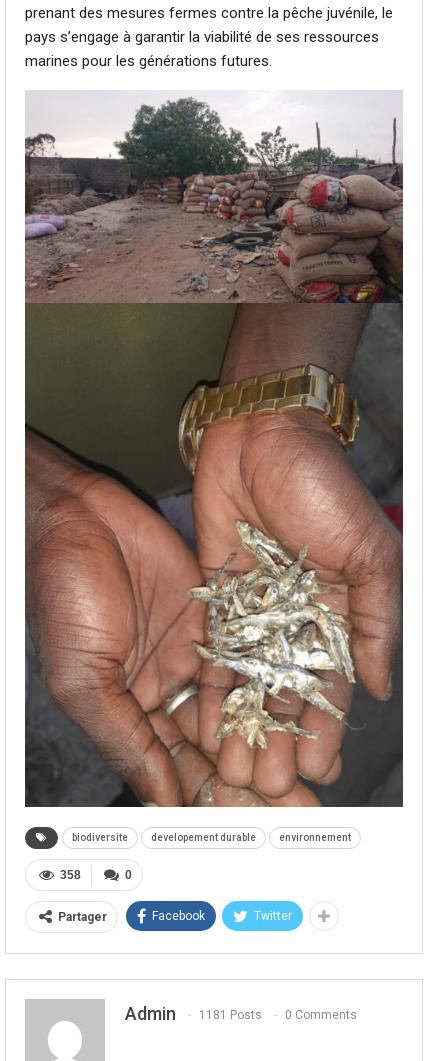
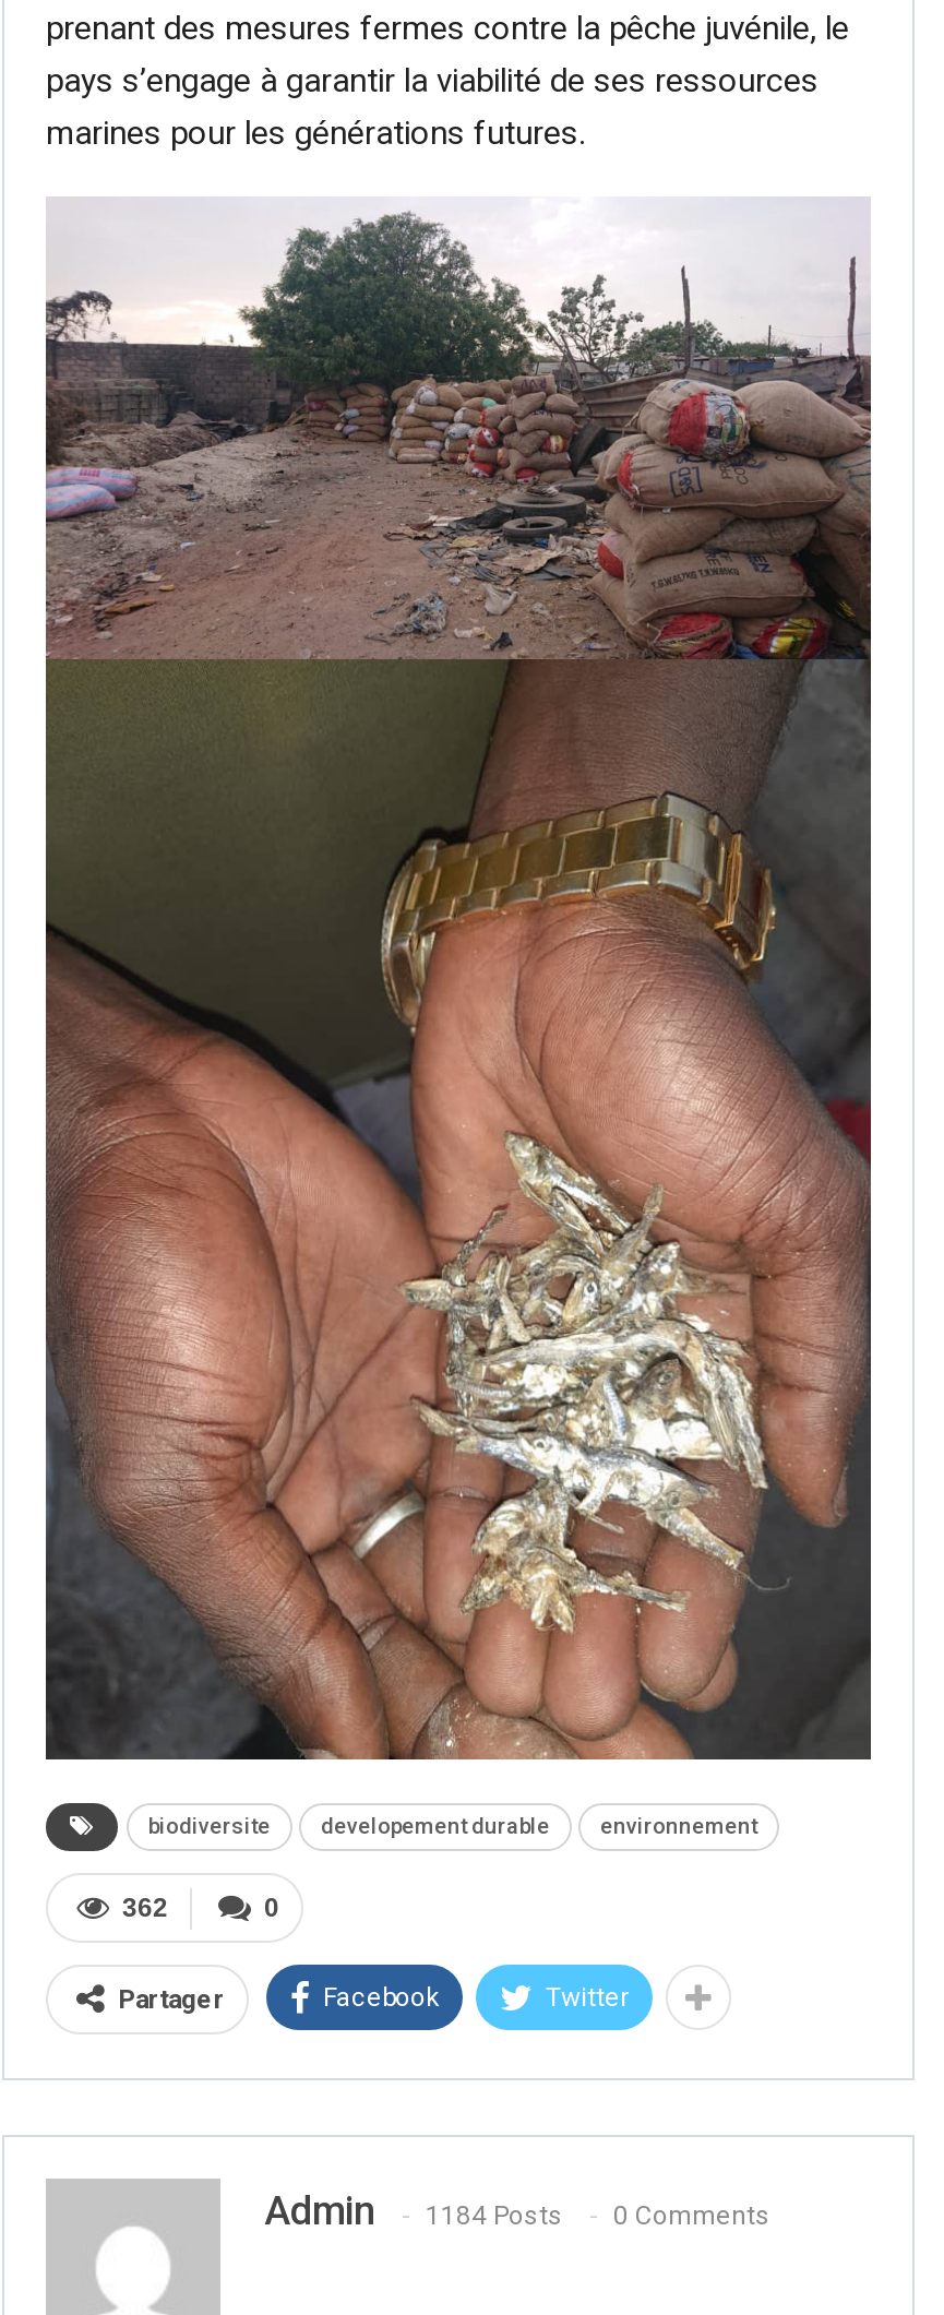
- 358
+ 362

- Admin 1181 Posts 0 Comments
+ Admin 1184 Posts 0 Comments
